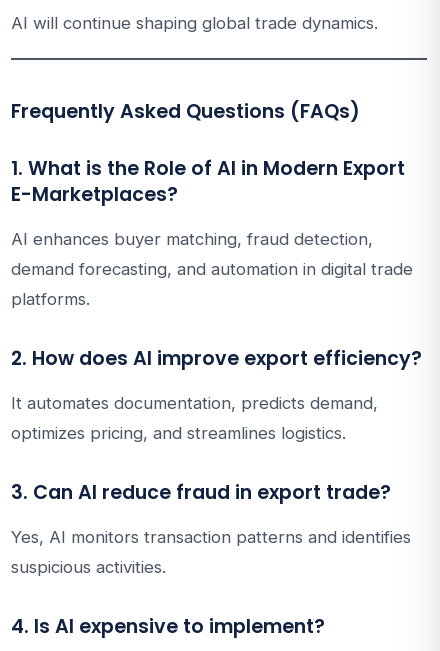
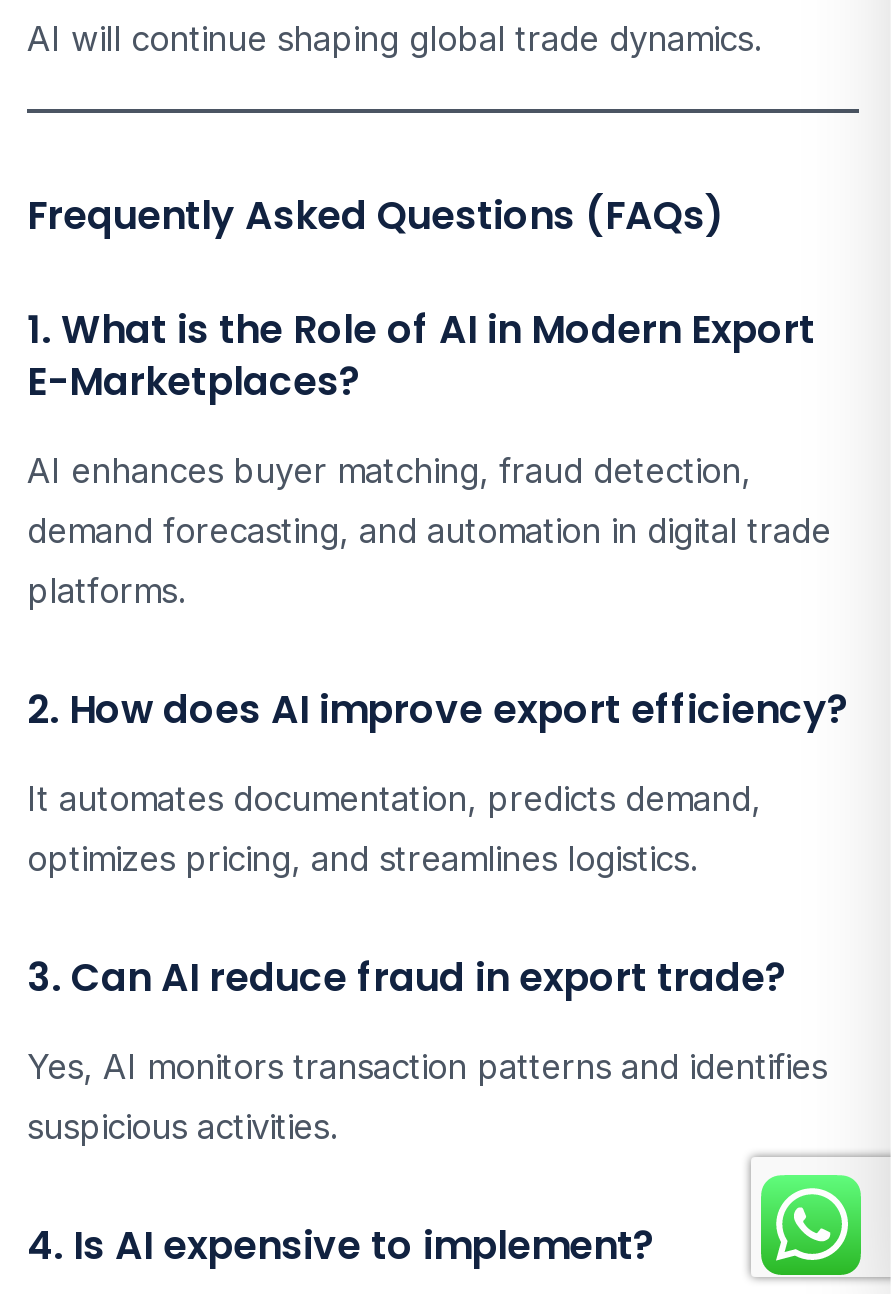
+ [image]
